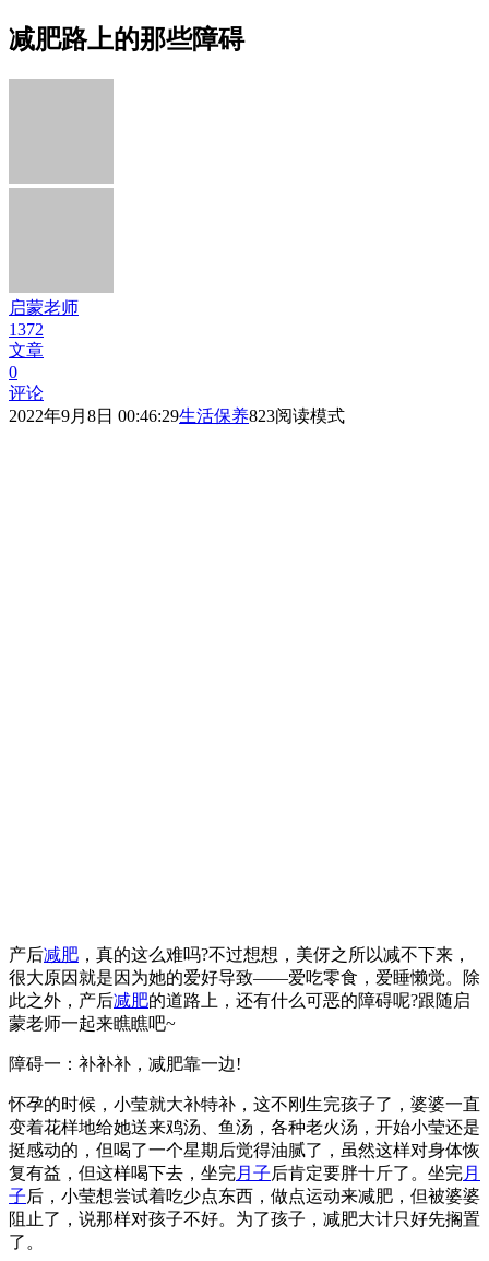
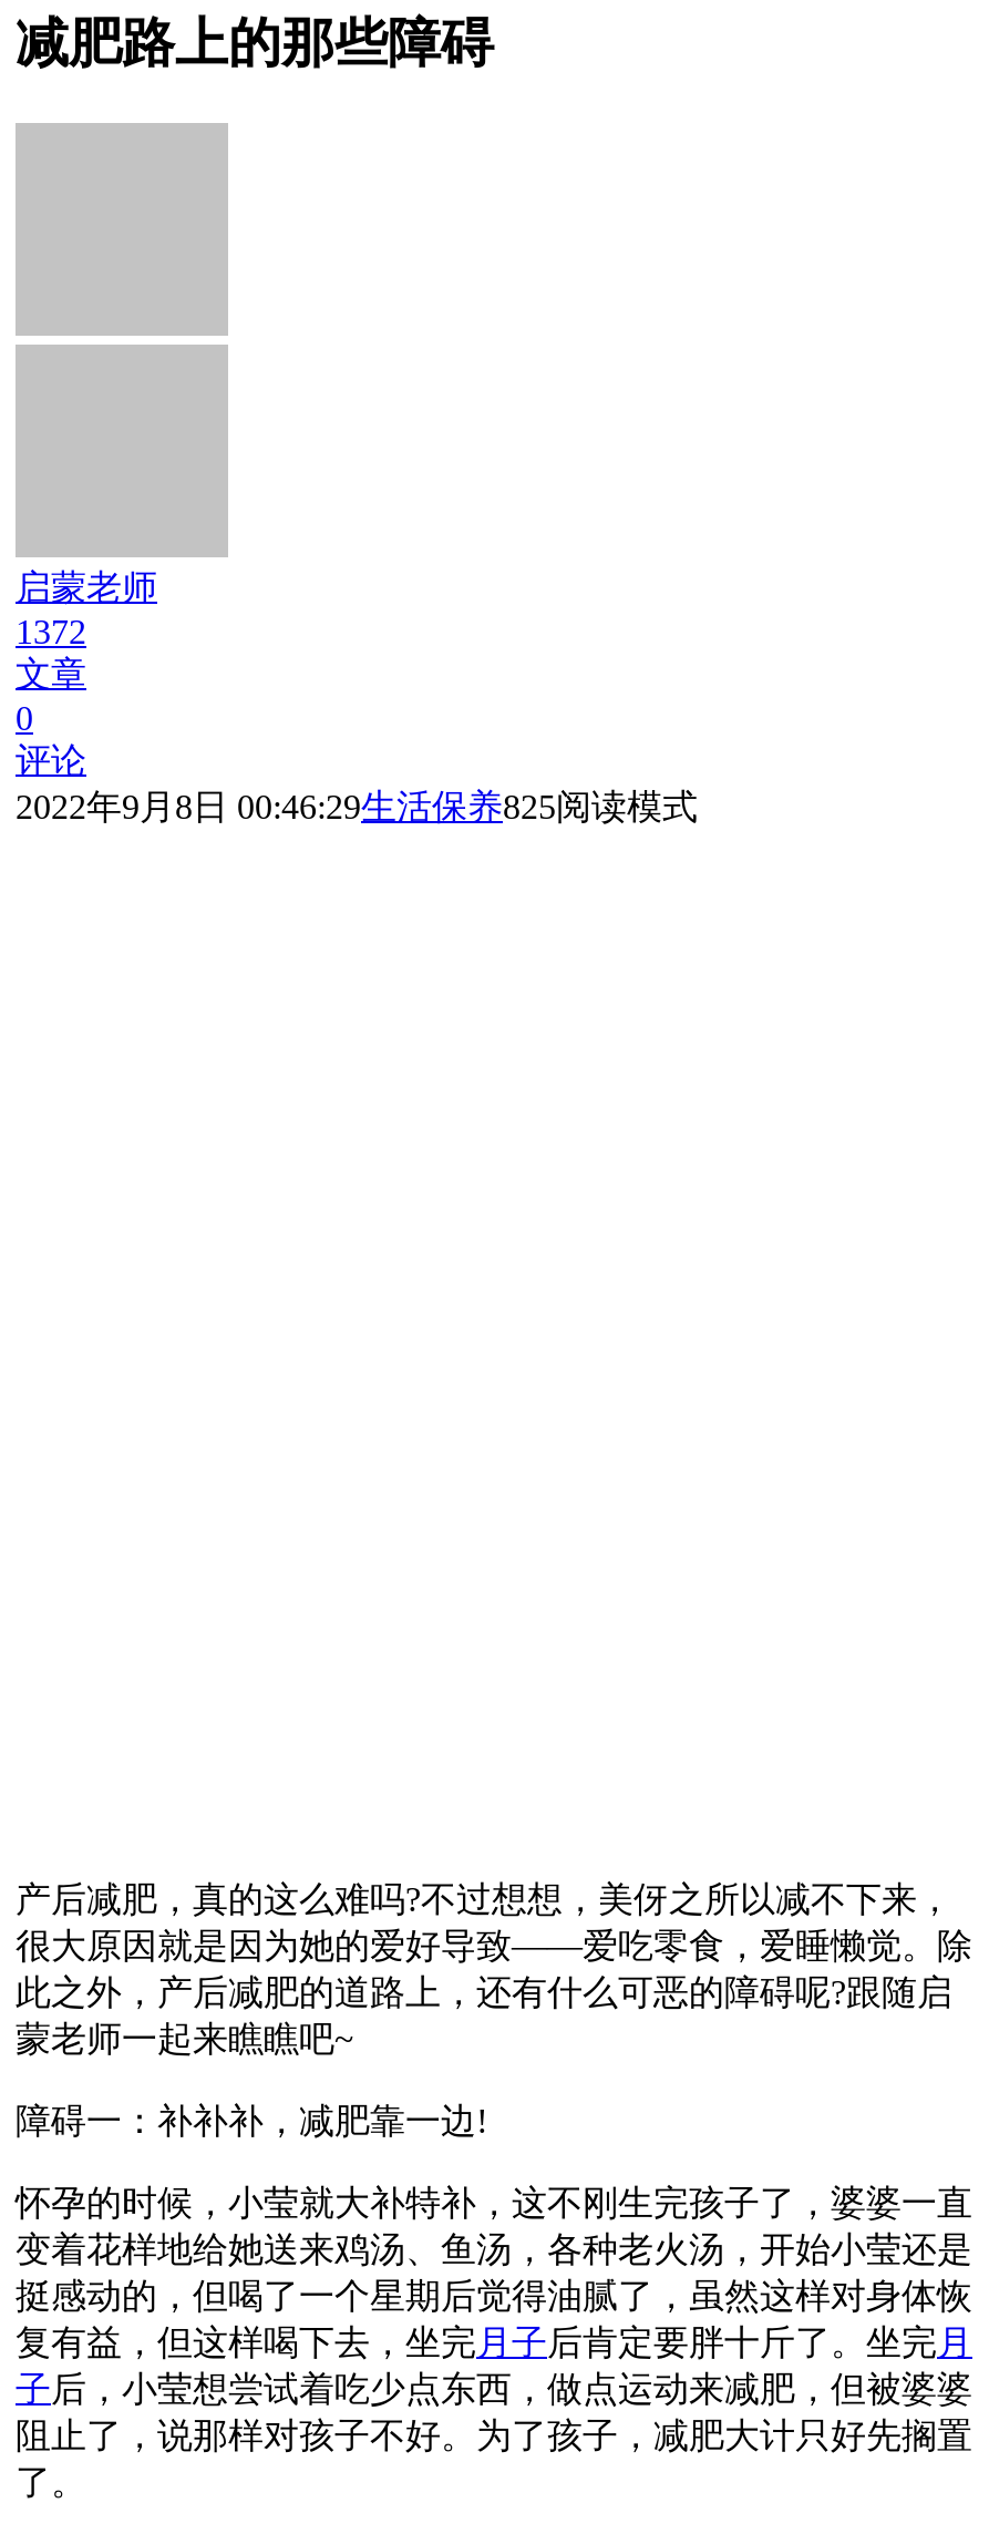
- 2022年9月8日 00:46:29生活保养823阅读模式
+ 2022年9月8日 00:46:29生活保养825阅读模式
